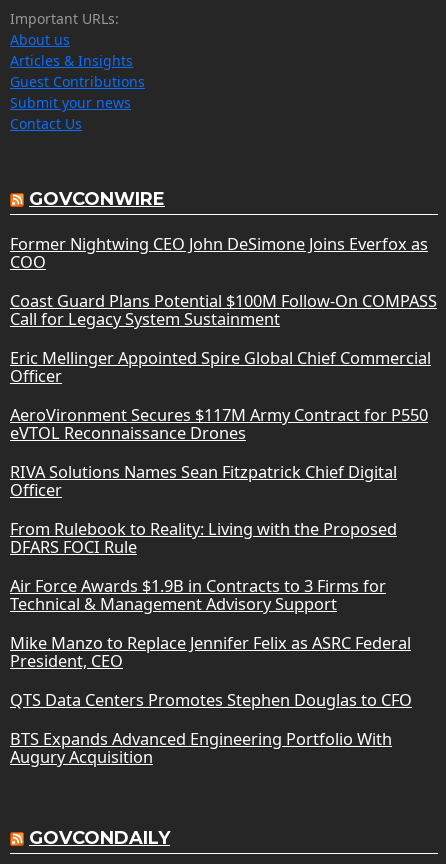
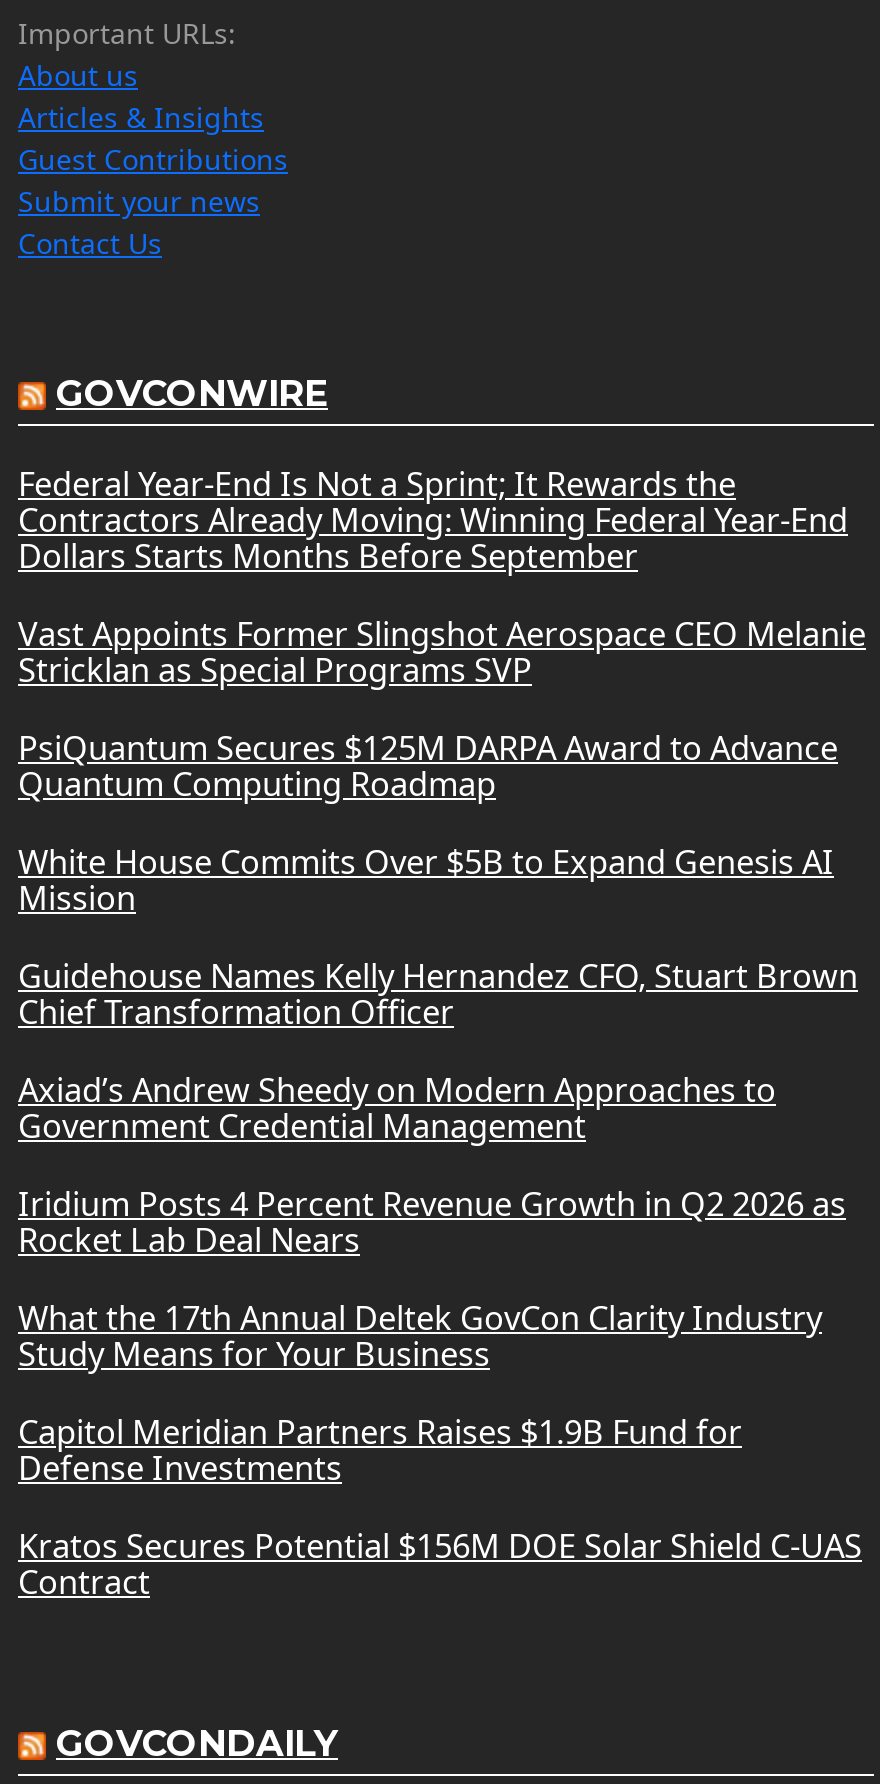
- Former Nightwing CEO John DeSimone Joins Everfox as
- COO
+ Federal Year-End Is Not a Sprint; It Rewards the
+ Contractors Already Moving: Winning Federal Year-End
+ Dollars Starts Months Before September

- Coast Guard Plans Potential $100M Follow-On COMPASS
- Call for Legacy System Sustainment
+ Vast Appoints Former Slingshot Aerospace CEO Melanie
+ Stricklan as Special Programs SVP

- Eric Mellinger Appointed Spire Global Chief Commercial
- Officer
+ PsiQuantum Secures $125M DARPA Award to Advance
+ Quantum Computing Roadmap

- AeroVironment Secures $117M Army Contract for P550
- eVTOL Reconnaissance Drones
+ White House Commits Over $5B to Expand Genesis AI
+ Mission

- RIVA Solutions Names Sean Fitzpatrick Chief Digital
- Officer
+ Guidehouse Names Kelly Hernandez CFO, Stuart Brown
+ Chief Transformation Officer

- From Rulebook to Reality: Living with the Proposed
- DFARS FOCI Rule
+ Axiad’s Andrew Sheedy on Modern Approaches to
+ Government Credential Management

- Air Force Awards $1.9B in Contracts to 3 Firms for
- Technical & Management Advisory Support
+ Iridium Posts 4 Percent Revenue Growth in Q2 2026 as
+ Rocket Lab Deal Nears

- Mike Manzo to Replace Jennifer Felix as ASRC Federal
- President, CEO
+ What the 17th Annual Deltek GovCon Clarity Industry
+ Study Means for Your Business

- QTS Data Centers Promotes Stephen Douglas to CFO
+ Capitol Meridian Partners Raises $1.9B Fund for
+ Defense Investments

- BTS Expands Advanced Engineering Portfolio With
- Augury Acquisition
+ Kratos Secures Potential $156M DOE Solar Shield C-UAS
+ Contract
